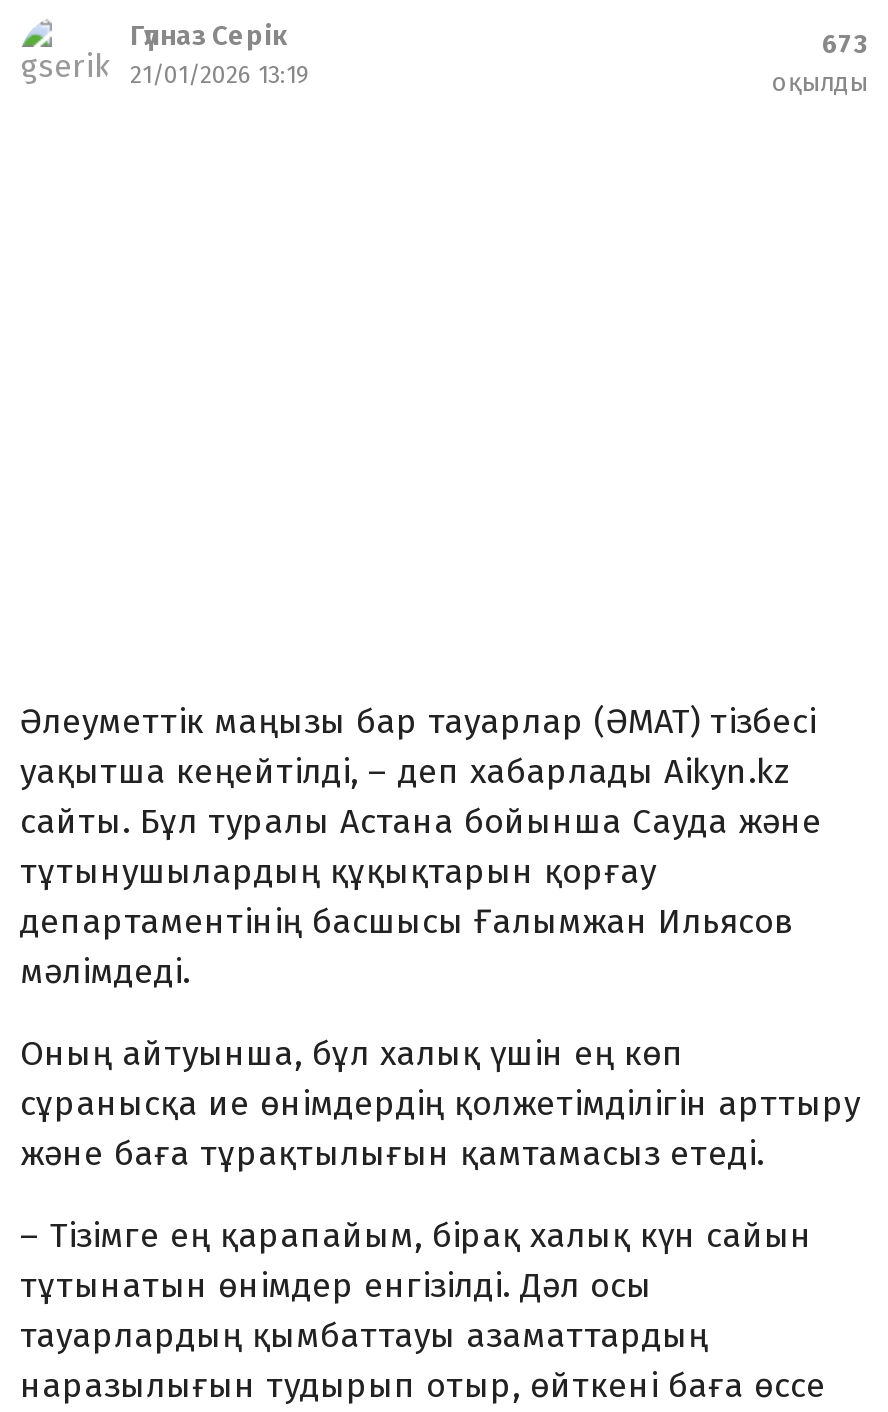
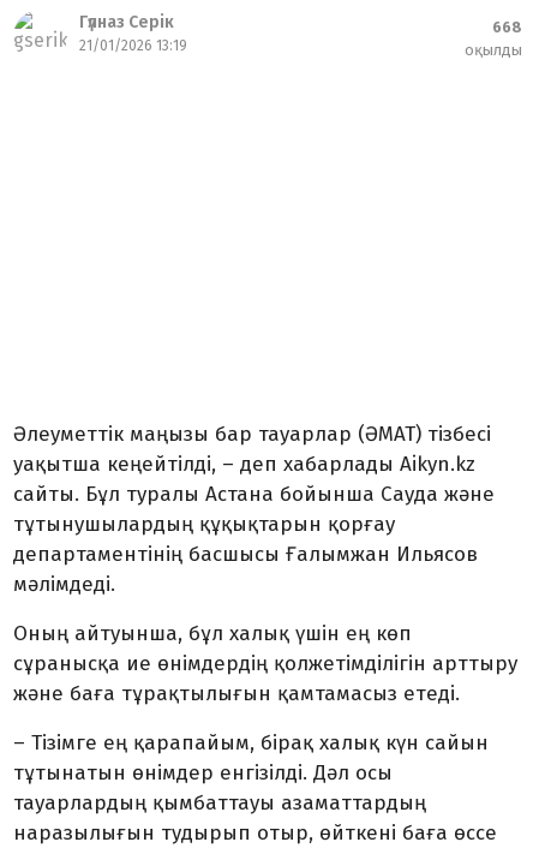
- 673
+ 668
